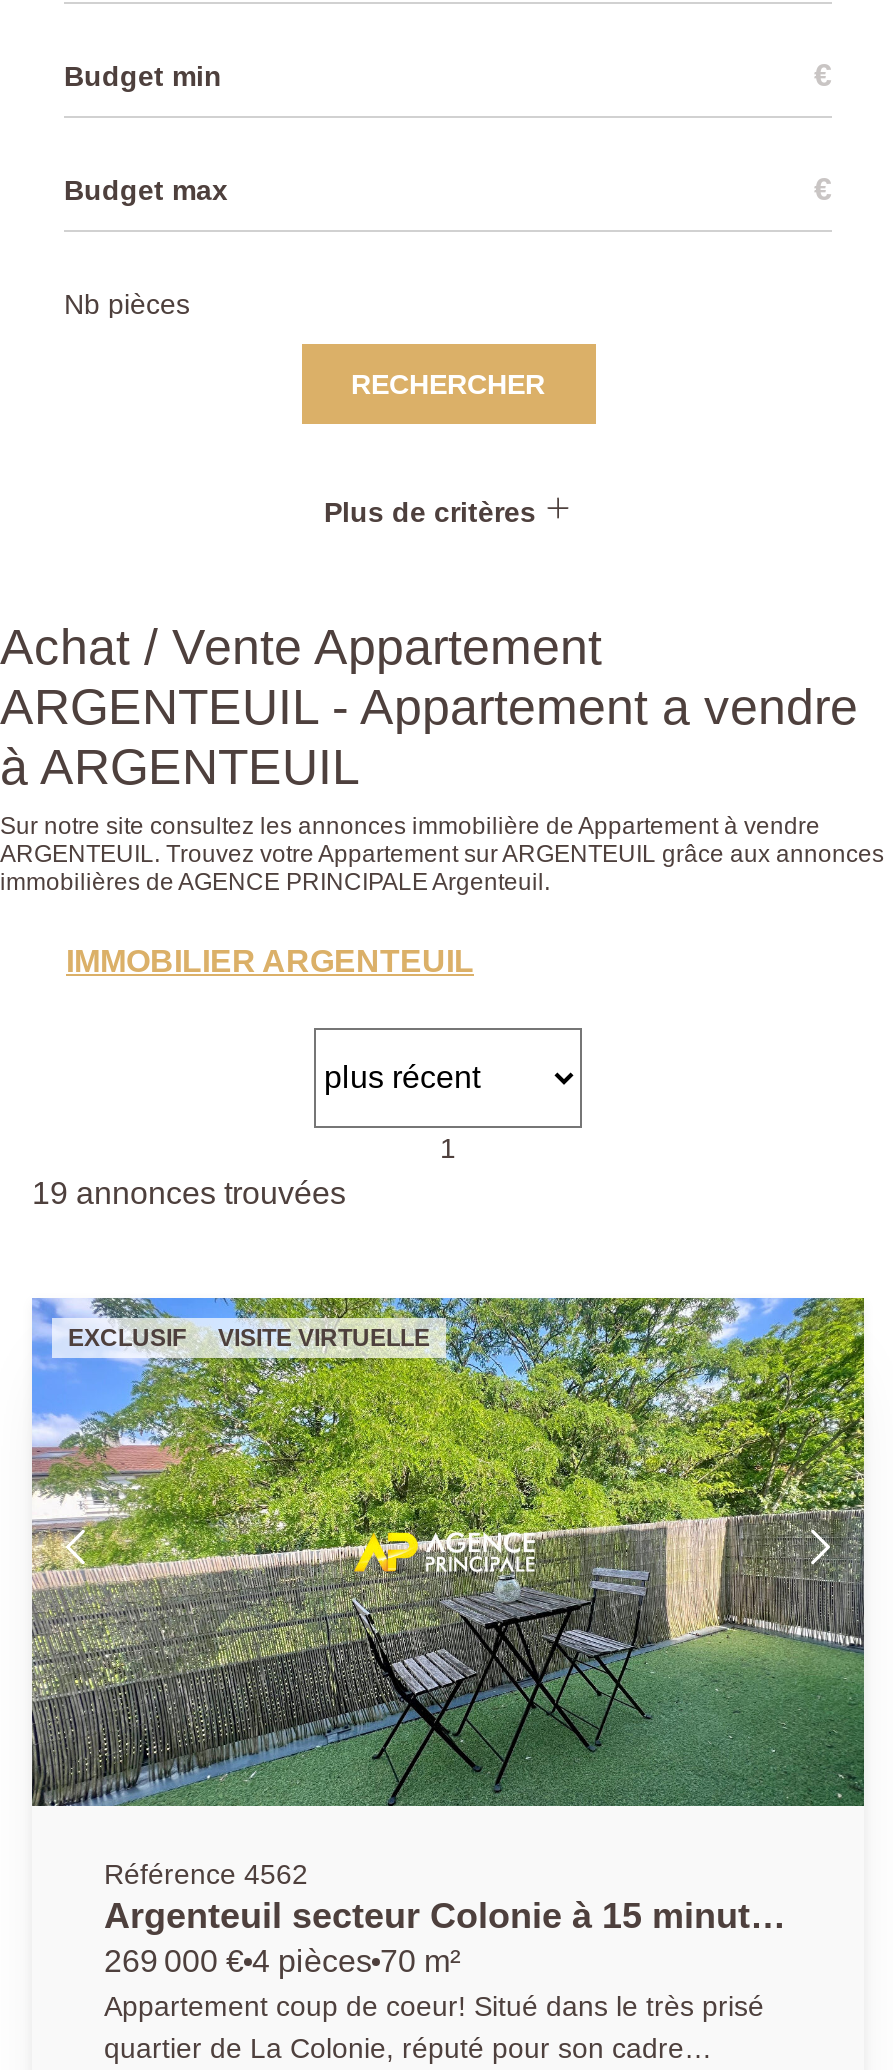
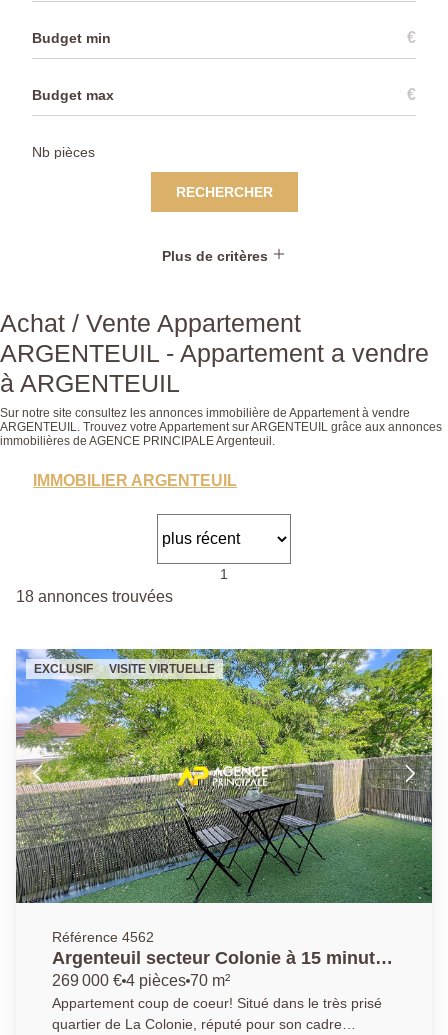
- 19 annonces trouvées
+ 18 annonces trouvées
